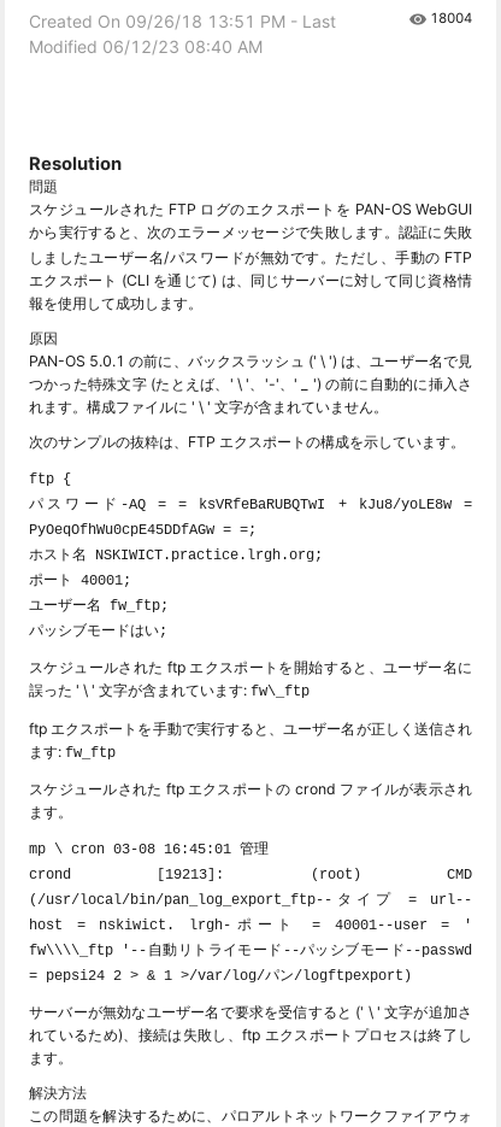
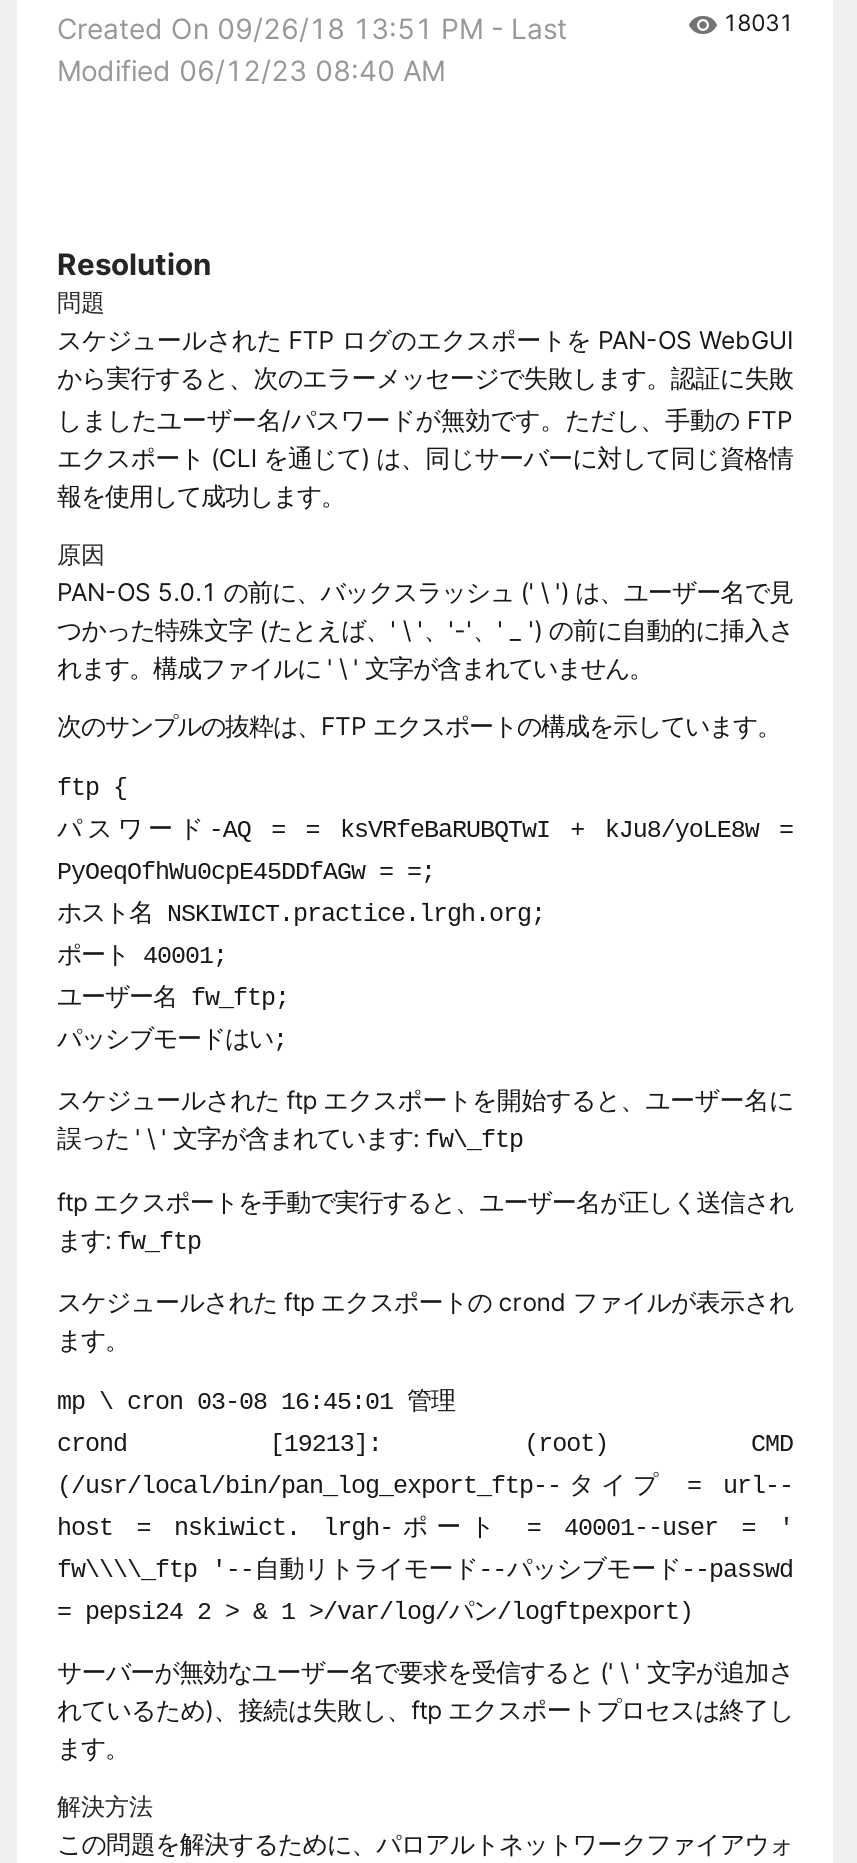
- 18004
+ 18031
